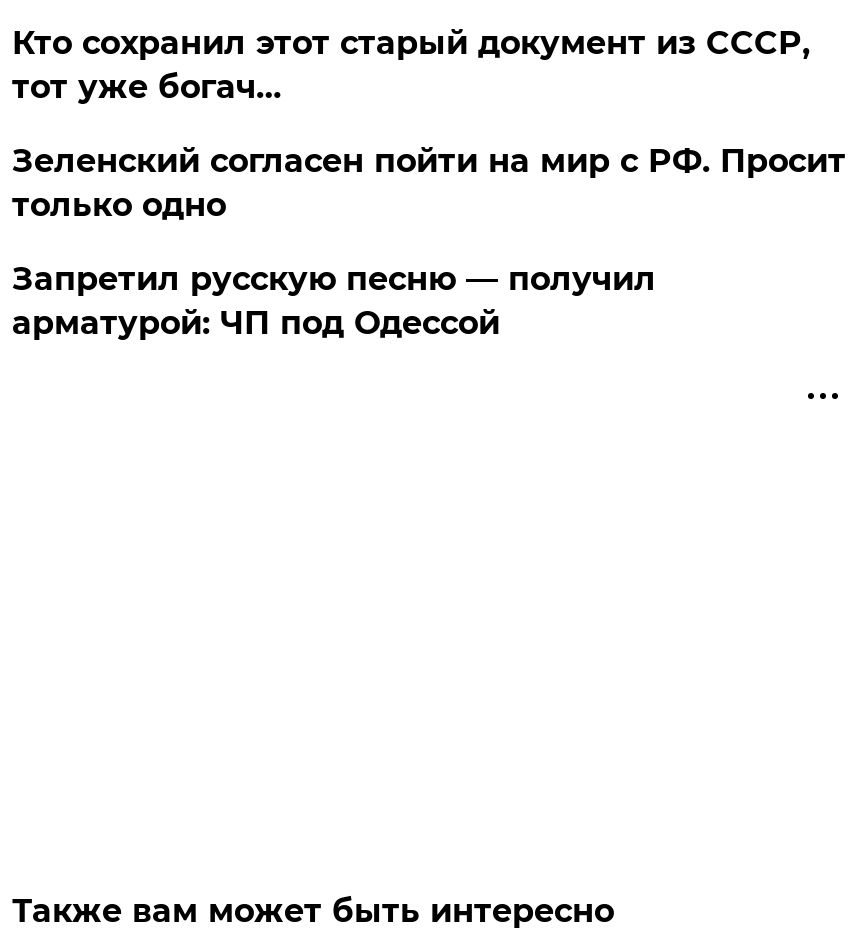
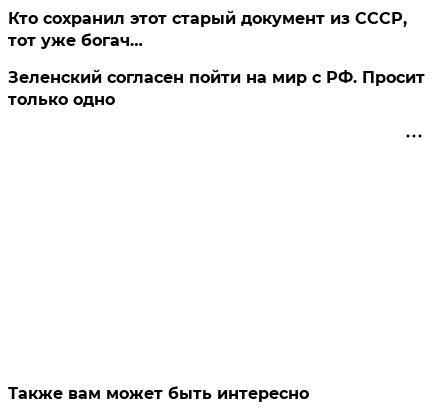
- Запретил русскую песню — получил
- арматурой: ЧП под Одессой
